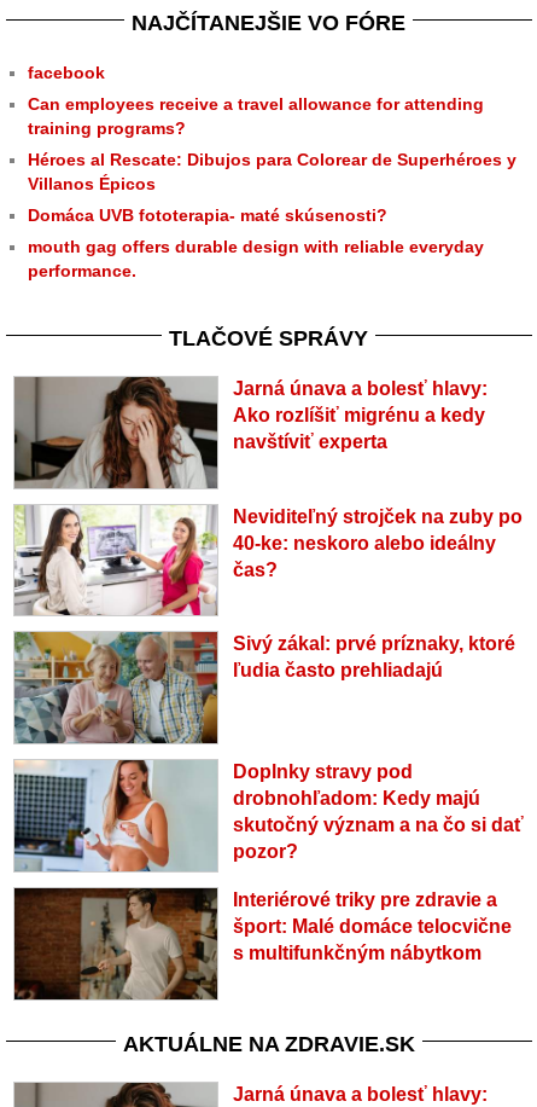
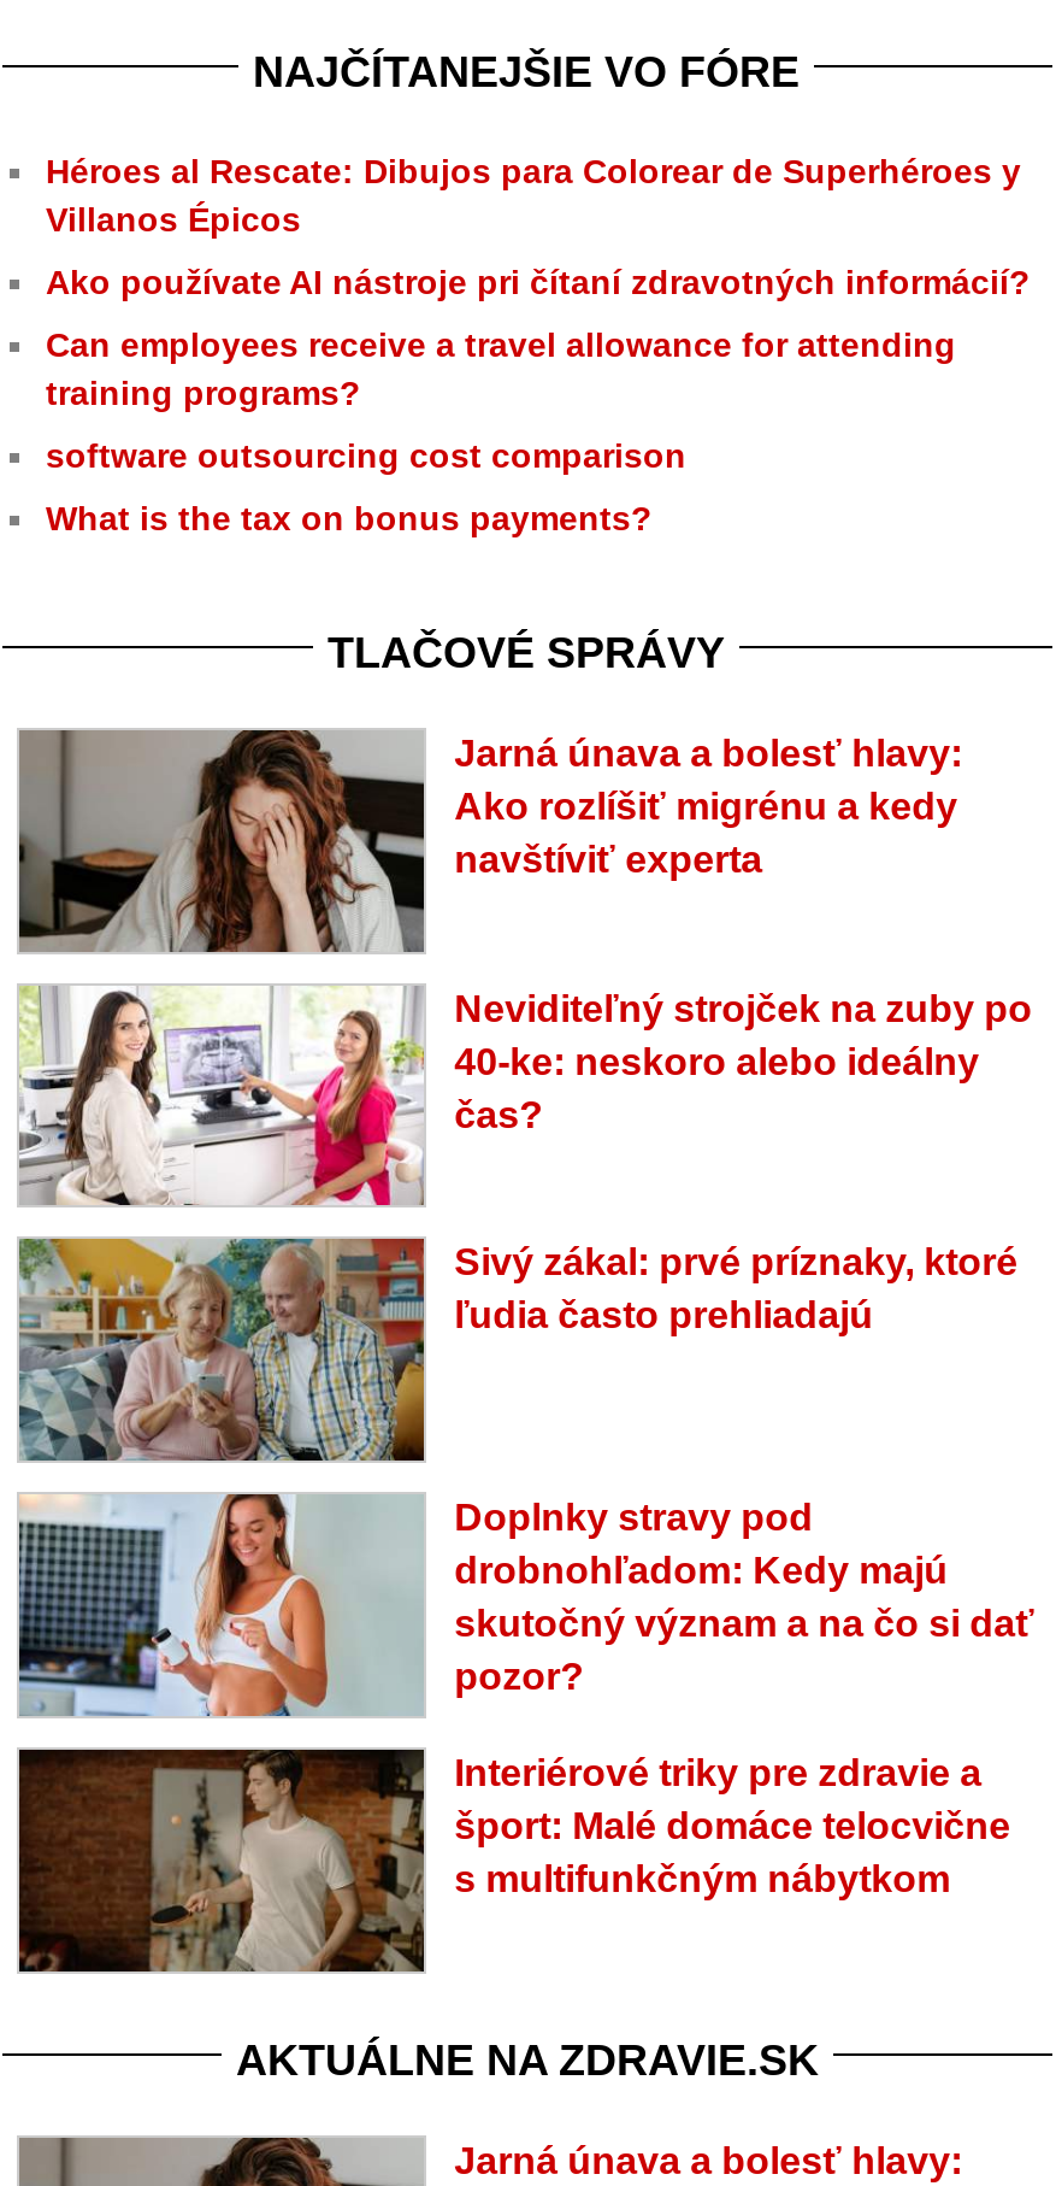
- facebook
+ Ako používate AI nástroje pri čítaní zdravotných informácií?

moved down: Can employees receive a travel allowance for attending | training programs?

moved up: Héroes al Rescate: Dibujos para Colorear de Superhéroes y | Villanos Épicos

- Domáca UVB fototerapia- maté skúsenosti?
- mouth gag offers durable design with reliable everyday
- performance.
+ software outsourcing cost comparison
+ What is the tax on bonus payments?
